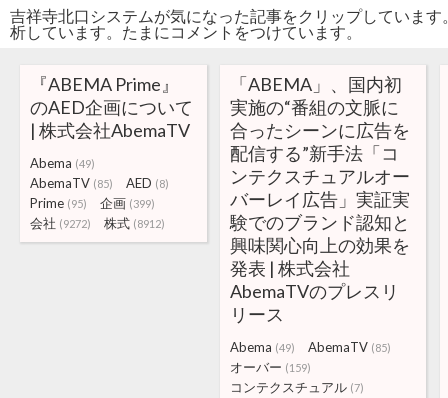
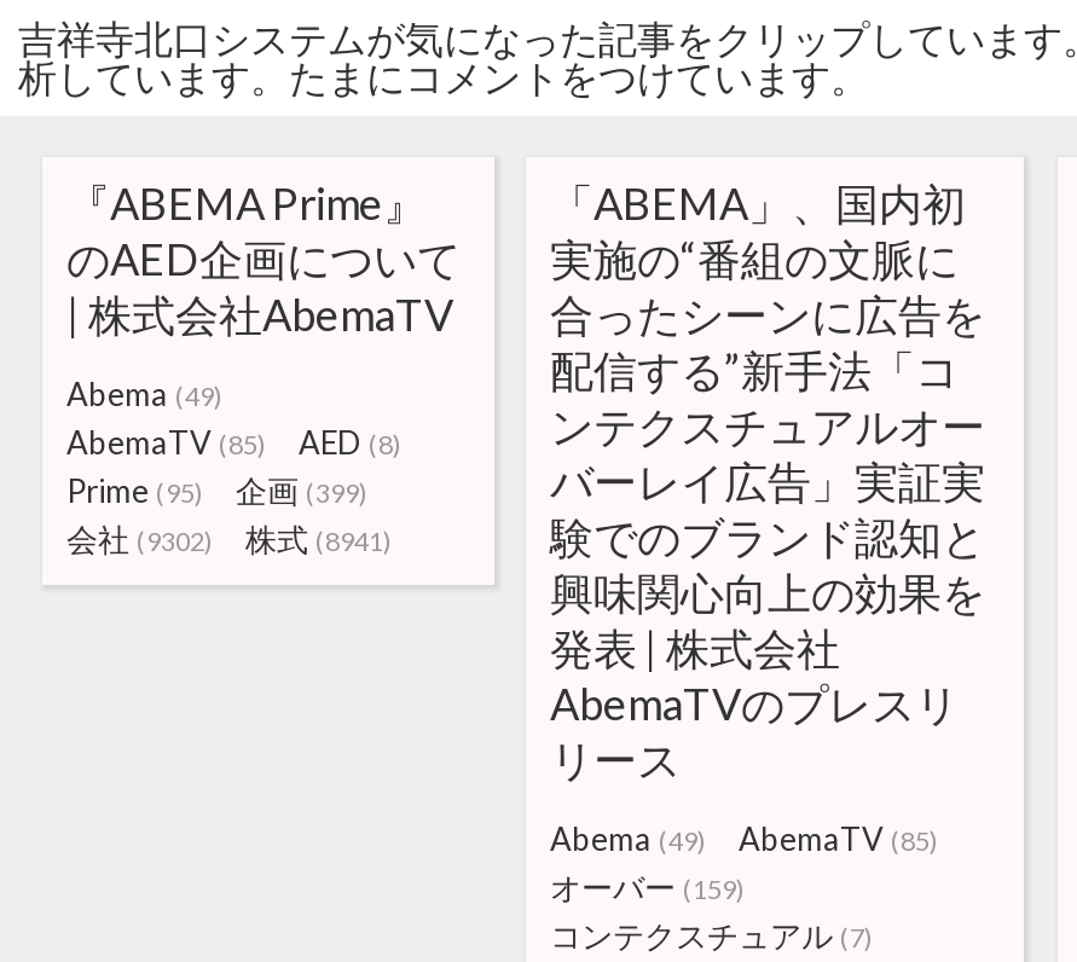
- 会社 (9272)
+ 会社 (9302)

- 株式 (8912)
+ 株式 (8941)
